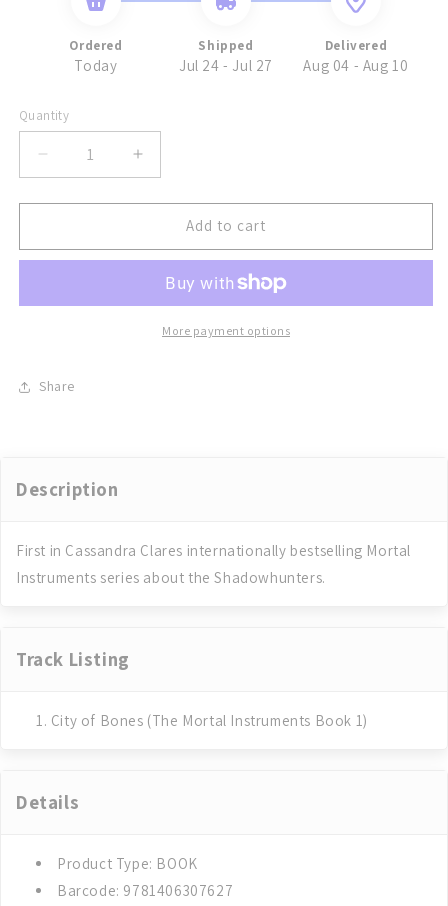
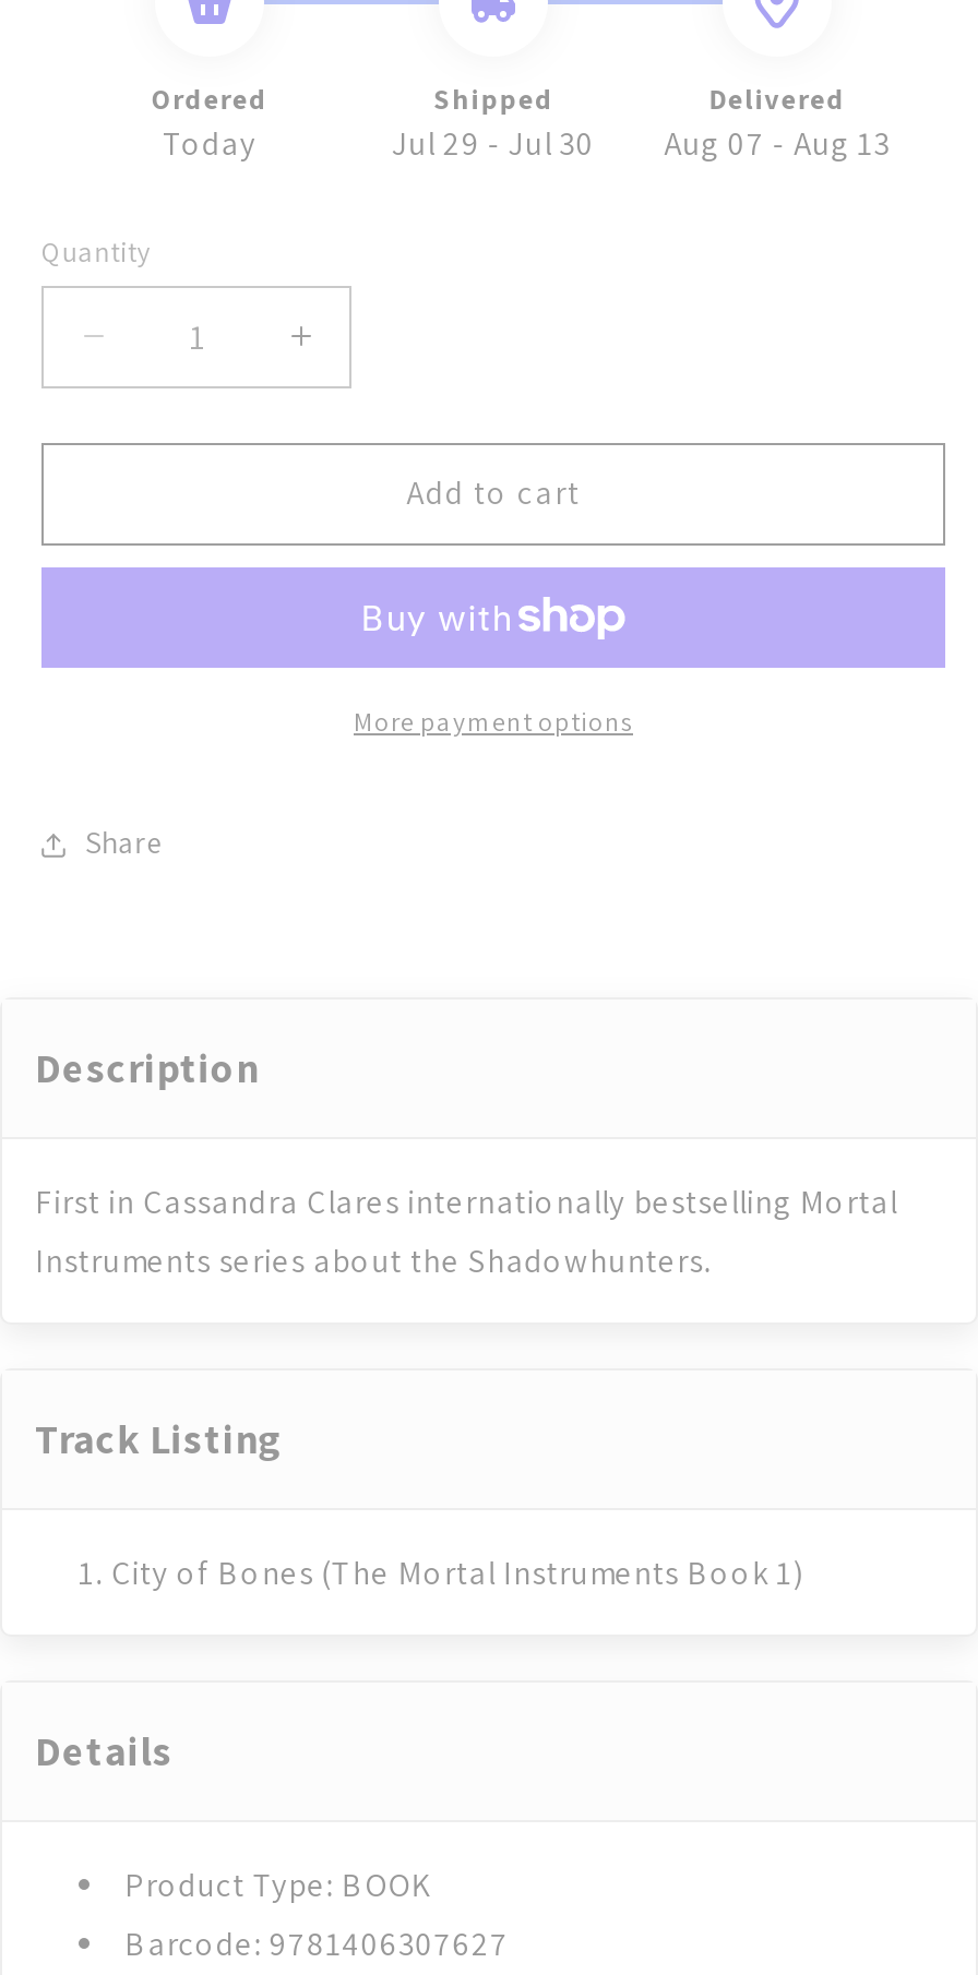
- Jul 24 - Jul 27
+ Jul 29 - Jul 30

- Aug 04 - Aug 10
+ Aug 07 - Aug 13
